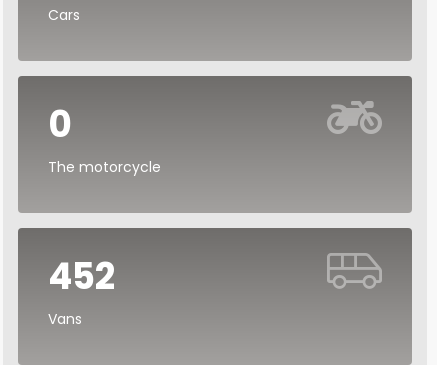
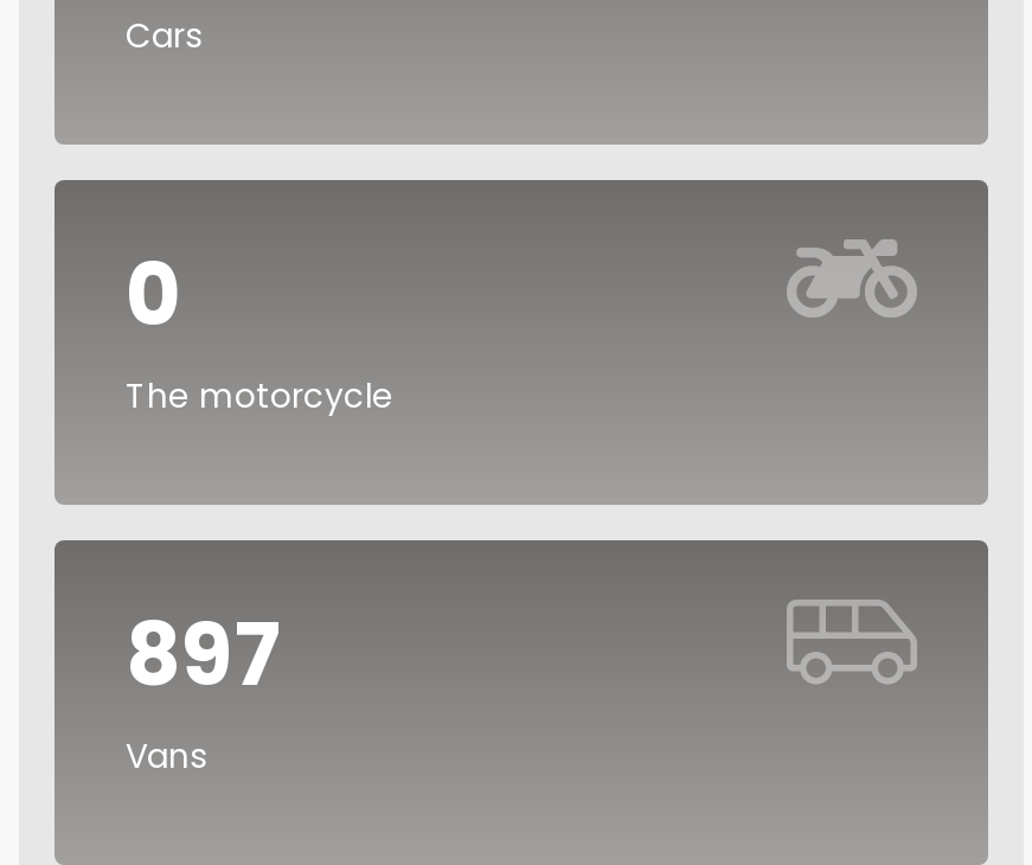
- 452
+ 897
